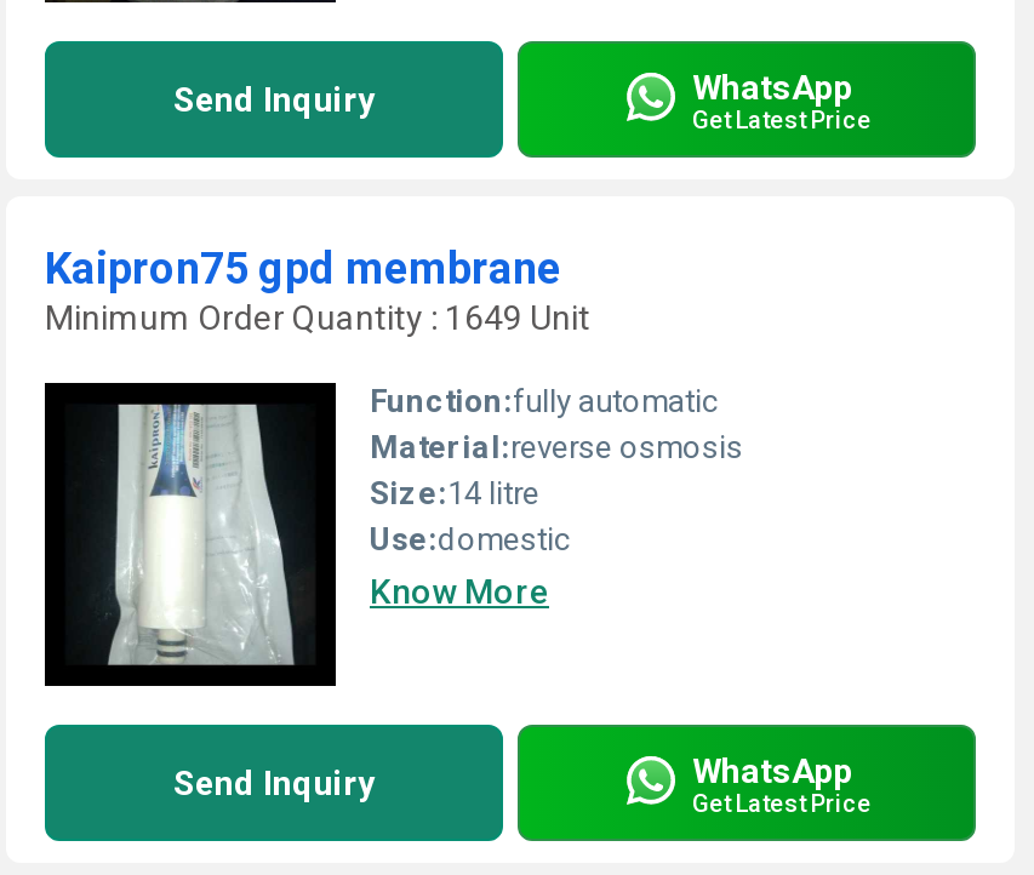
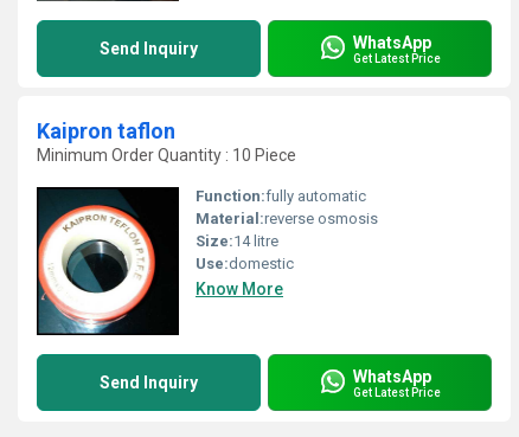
- Kaipron75 gpd membrane
- Minimum Order Quantity : 1649 Unit
+ Kaipron taflon
+ Minimum Order Quantity : 10 Piece

- [image]
+ [image]
